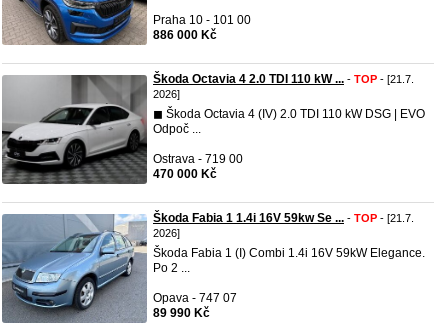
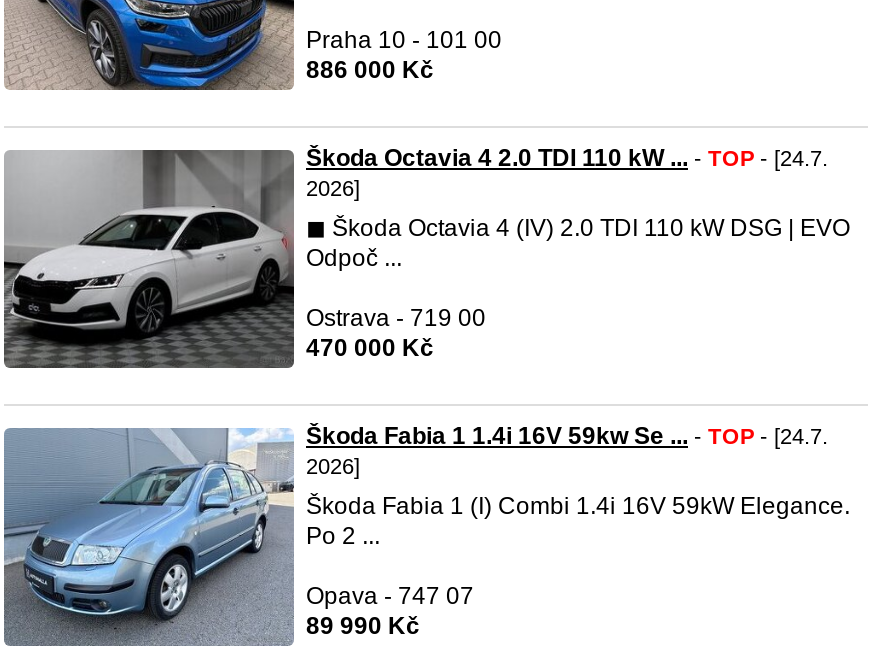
- Škoda Octavia 4 2.0 TDI 110 kW ... - TOP - [21.7.
+ Škoda Octavia 4 2.0 TDI 110 kW ... - TOP - [24.7.

- Škoda Fabia 1 1.4i 16V 59kw Se ... - TOP - [21.7.
+ Škoda Fabia 1 1.4i 16V 59kw Se ... - TOP - [24.7.
